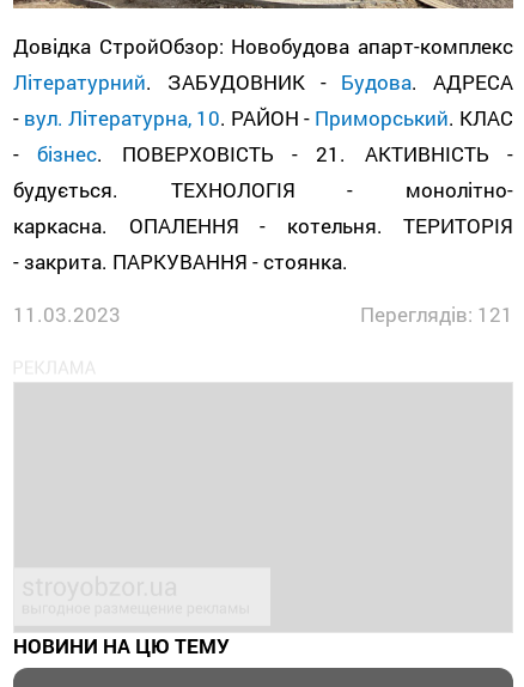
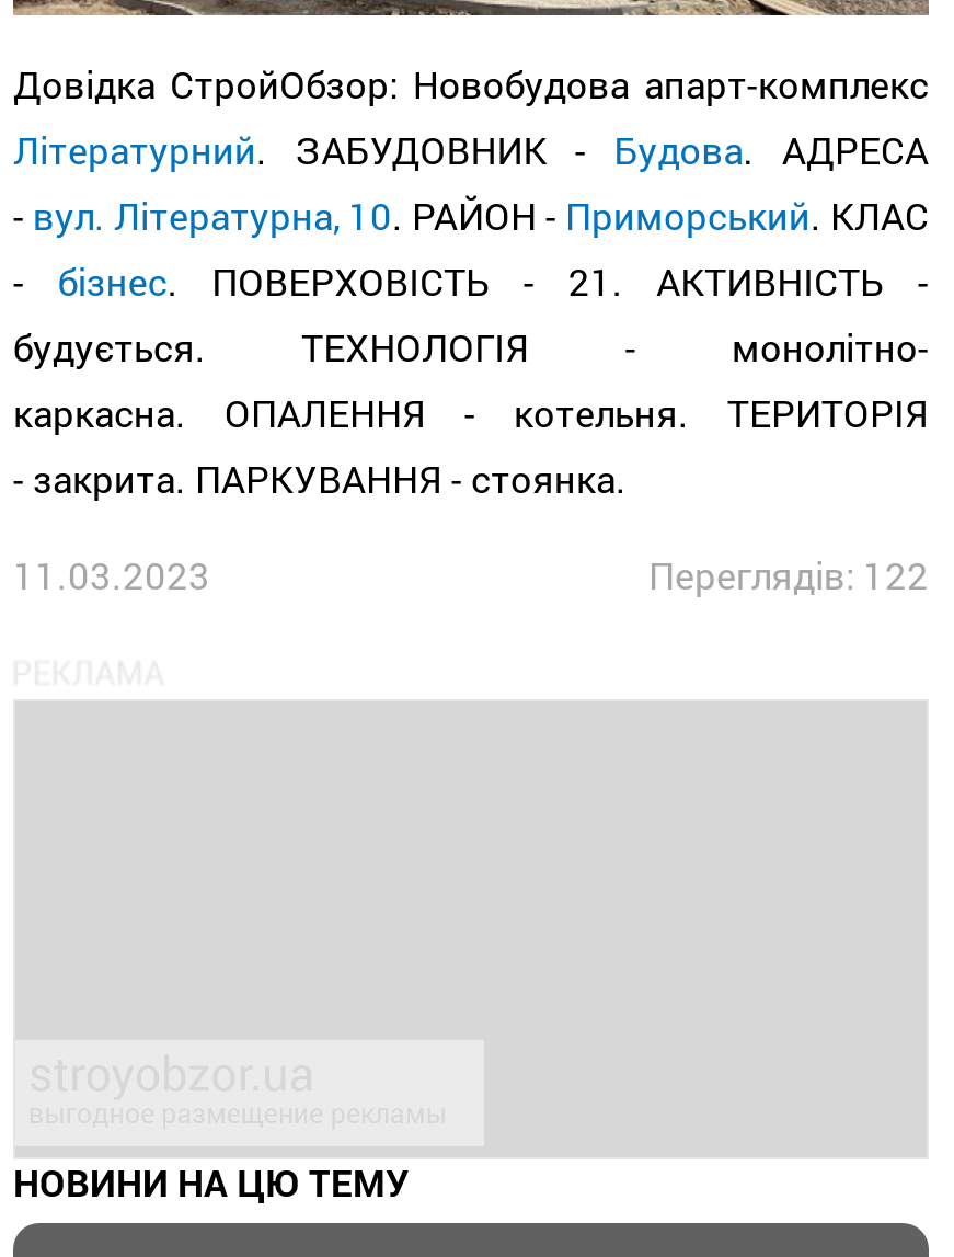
- Переглядів: 121
+ Переглядів: 122
